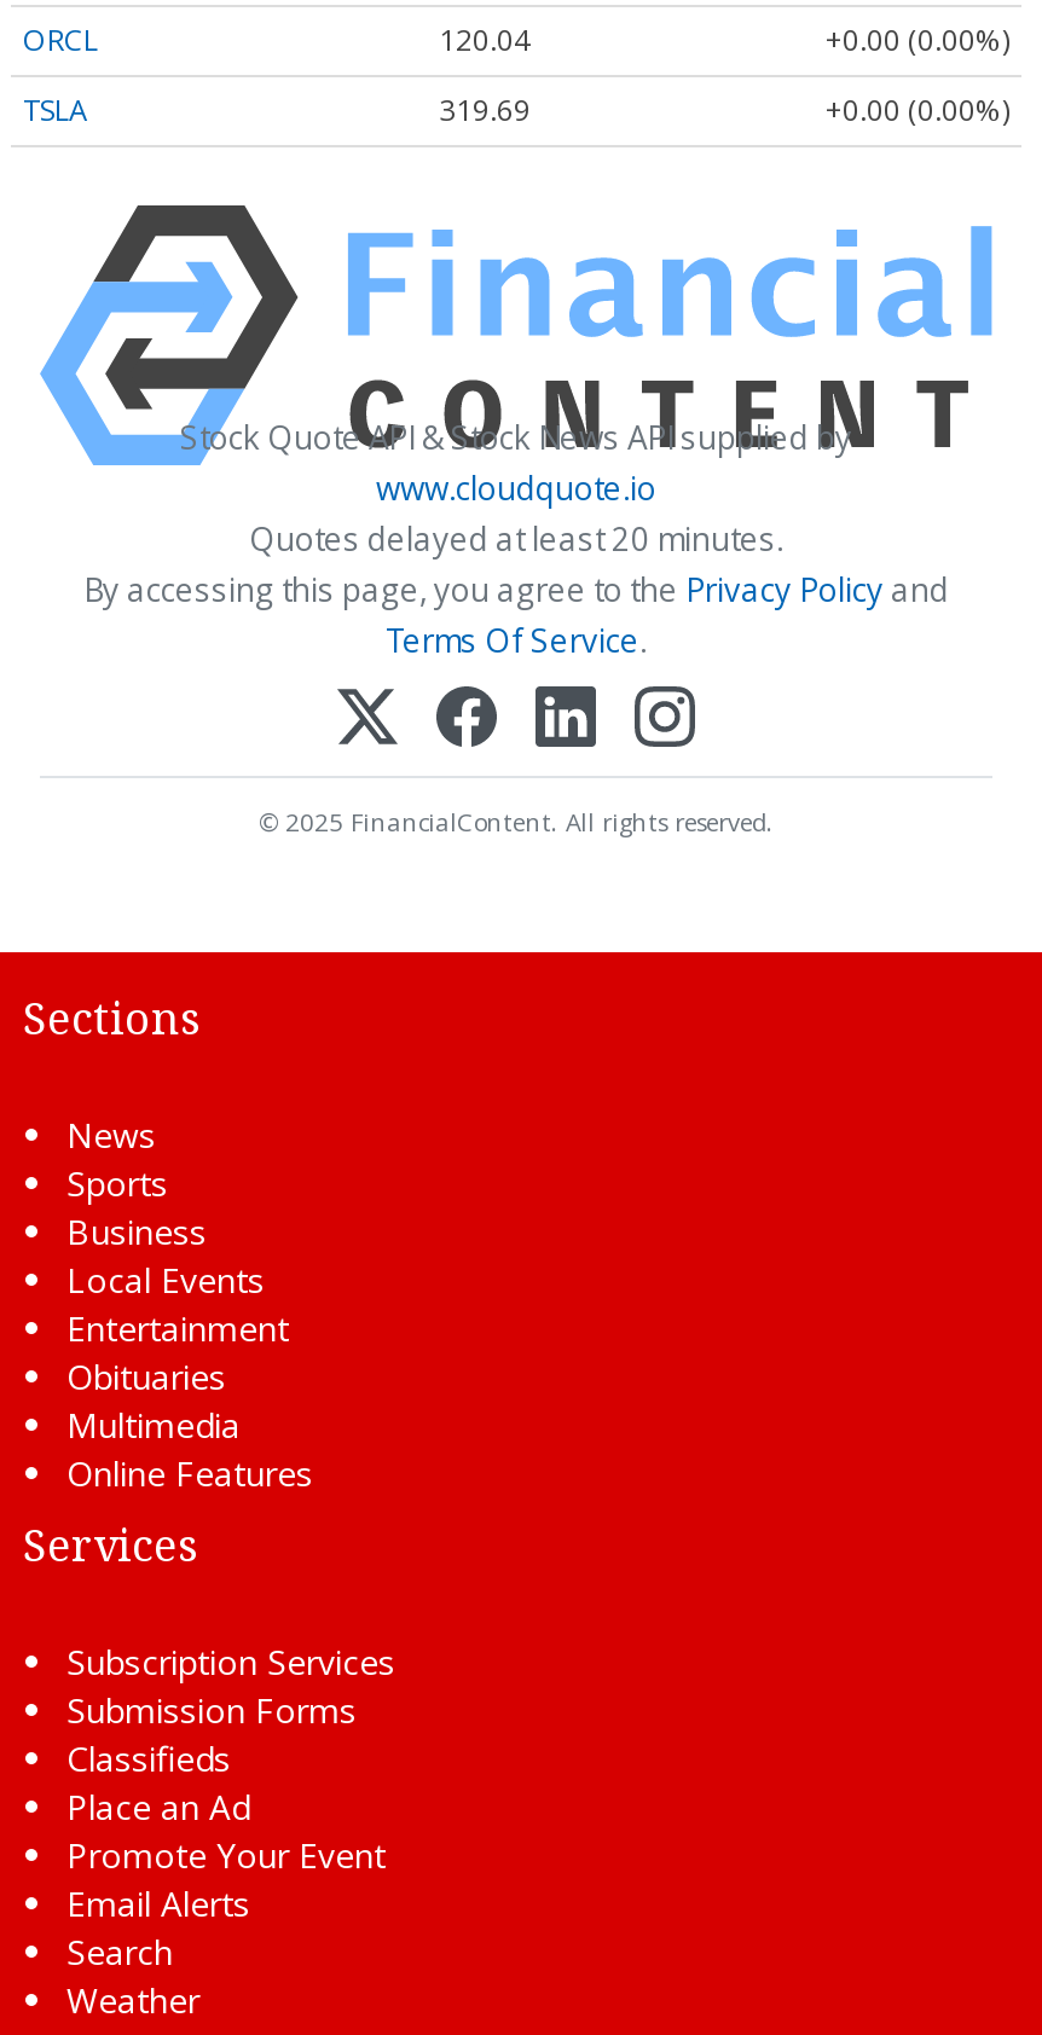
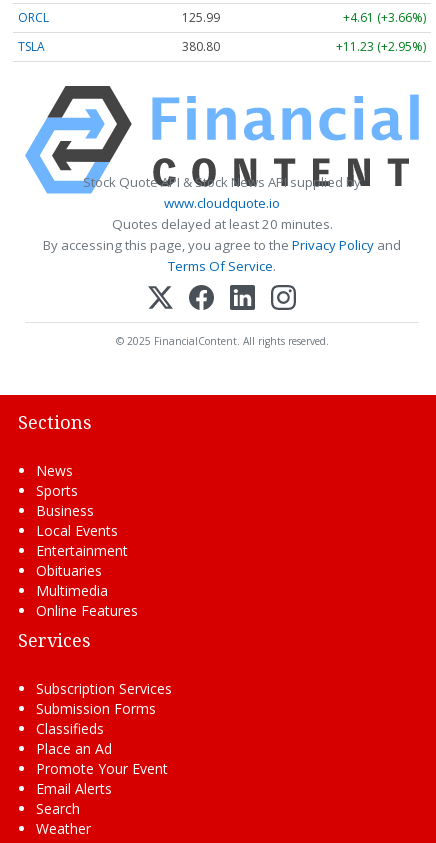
- 120.04
+ 125.99

- +0.00 (0.00%)
+ +4.61 (+3.66%)

- 319.69
+ 380.80

- +0.00 (0.00%)
+ +11.23 (+2.95%)
